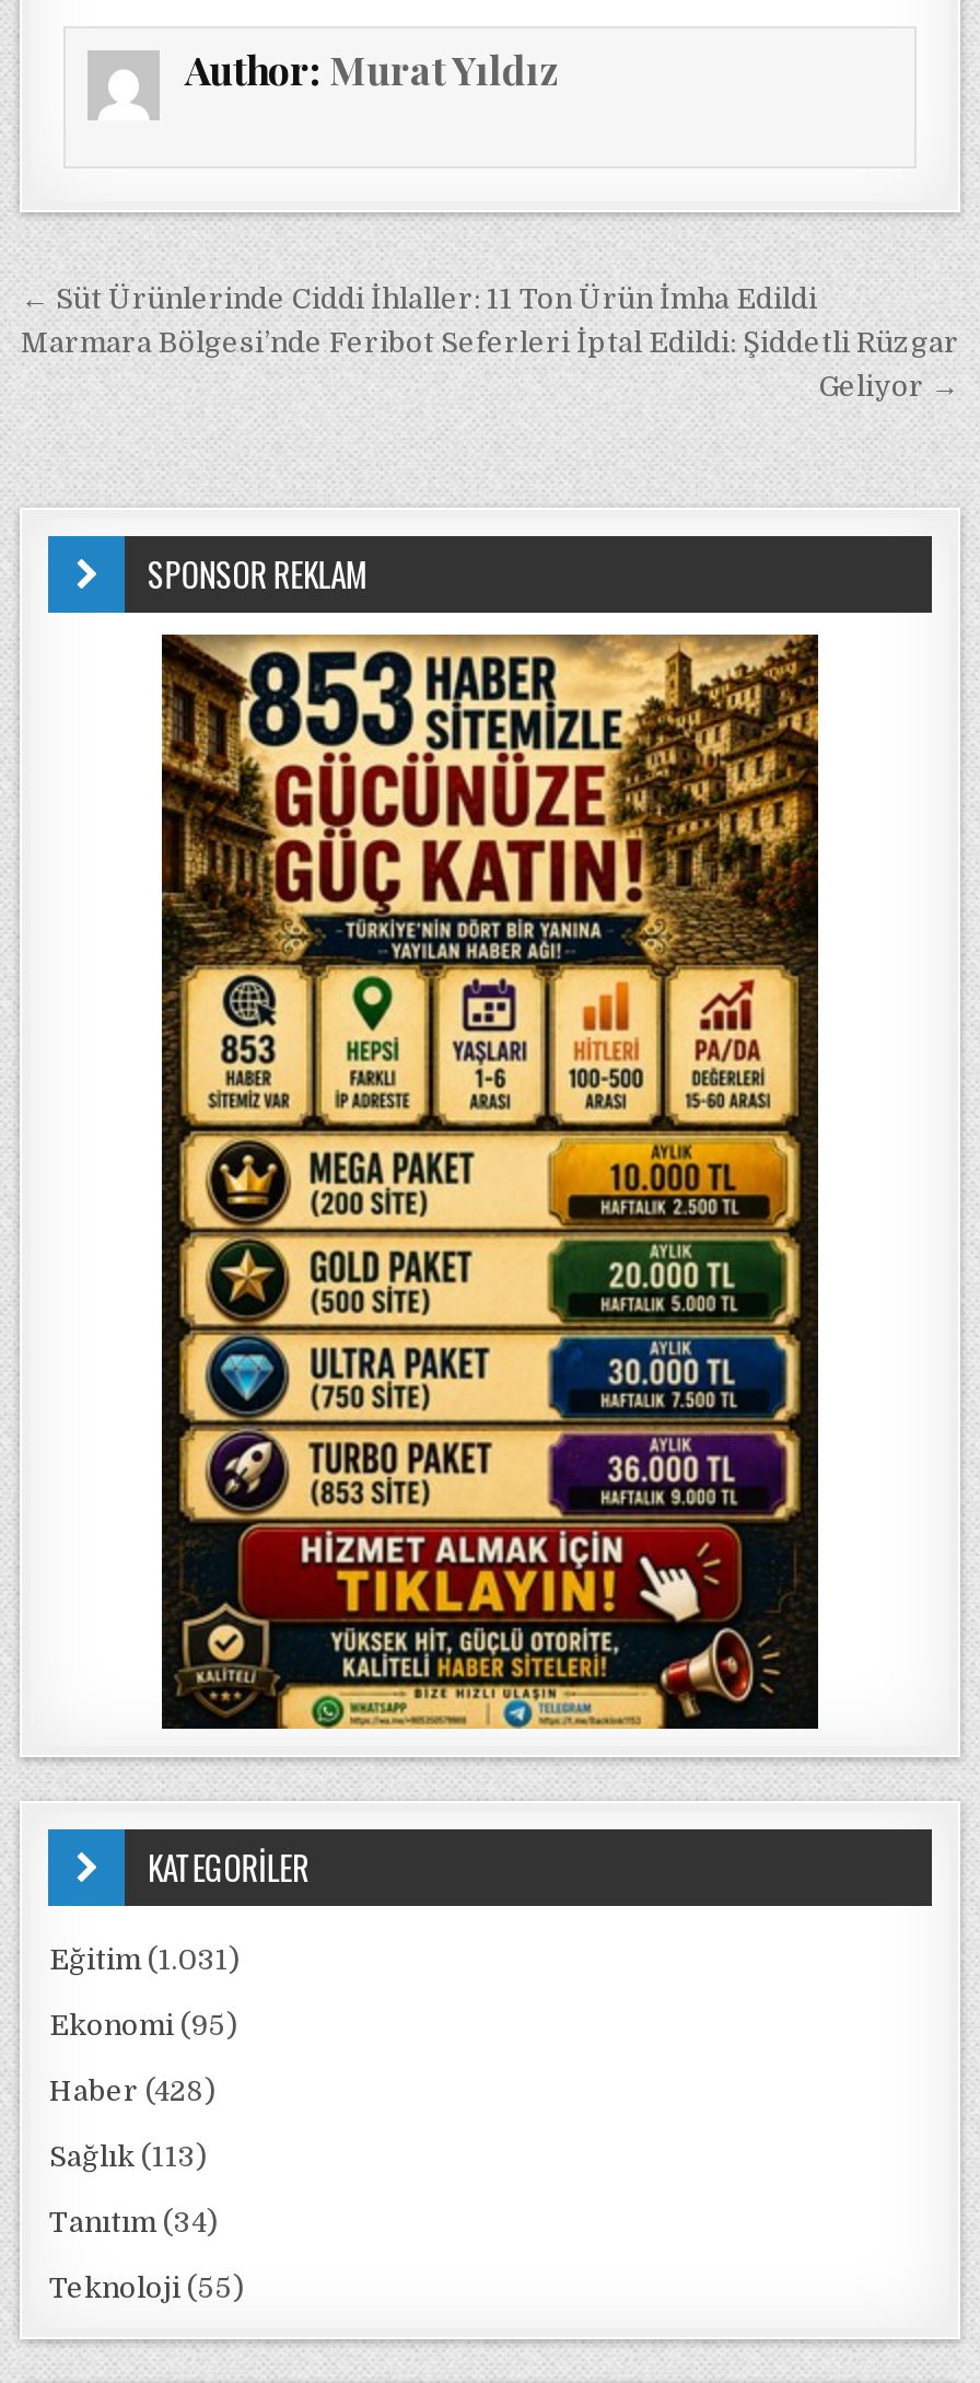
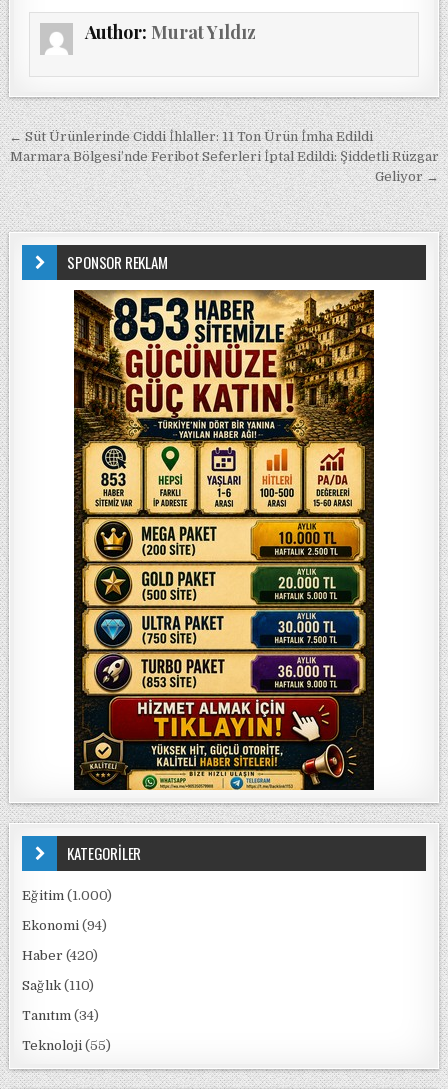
- Eğitim (1.031)
+ Eğitim (1.000)

- Ekonomi (95)
+ Ekonomi (94)

- Haber (428)
+ Haber (420)

- Sağlık (113)
+ Sağlık (110)
